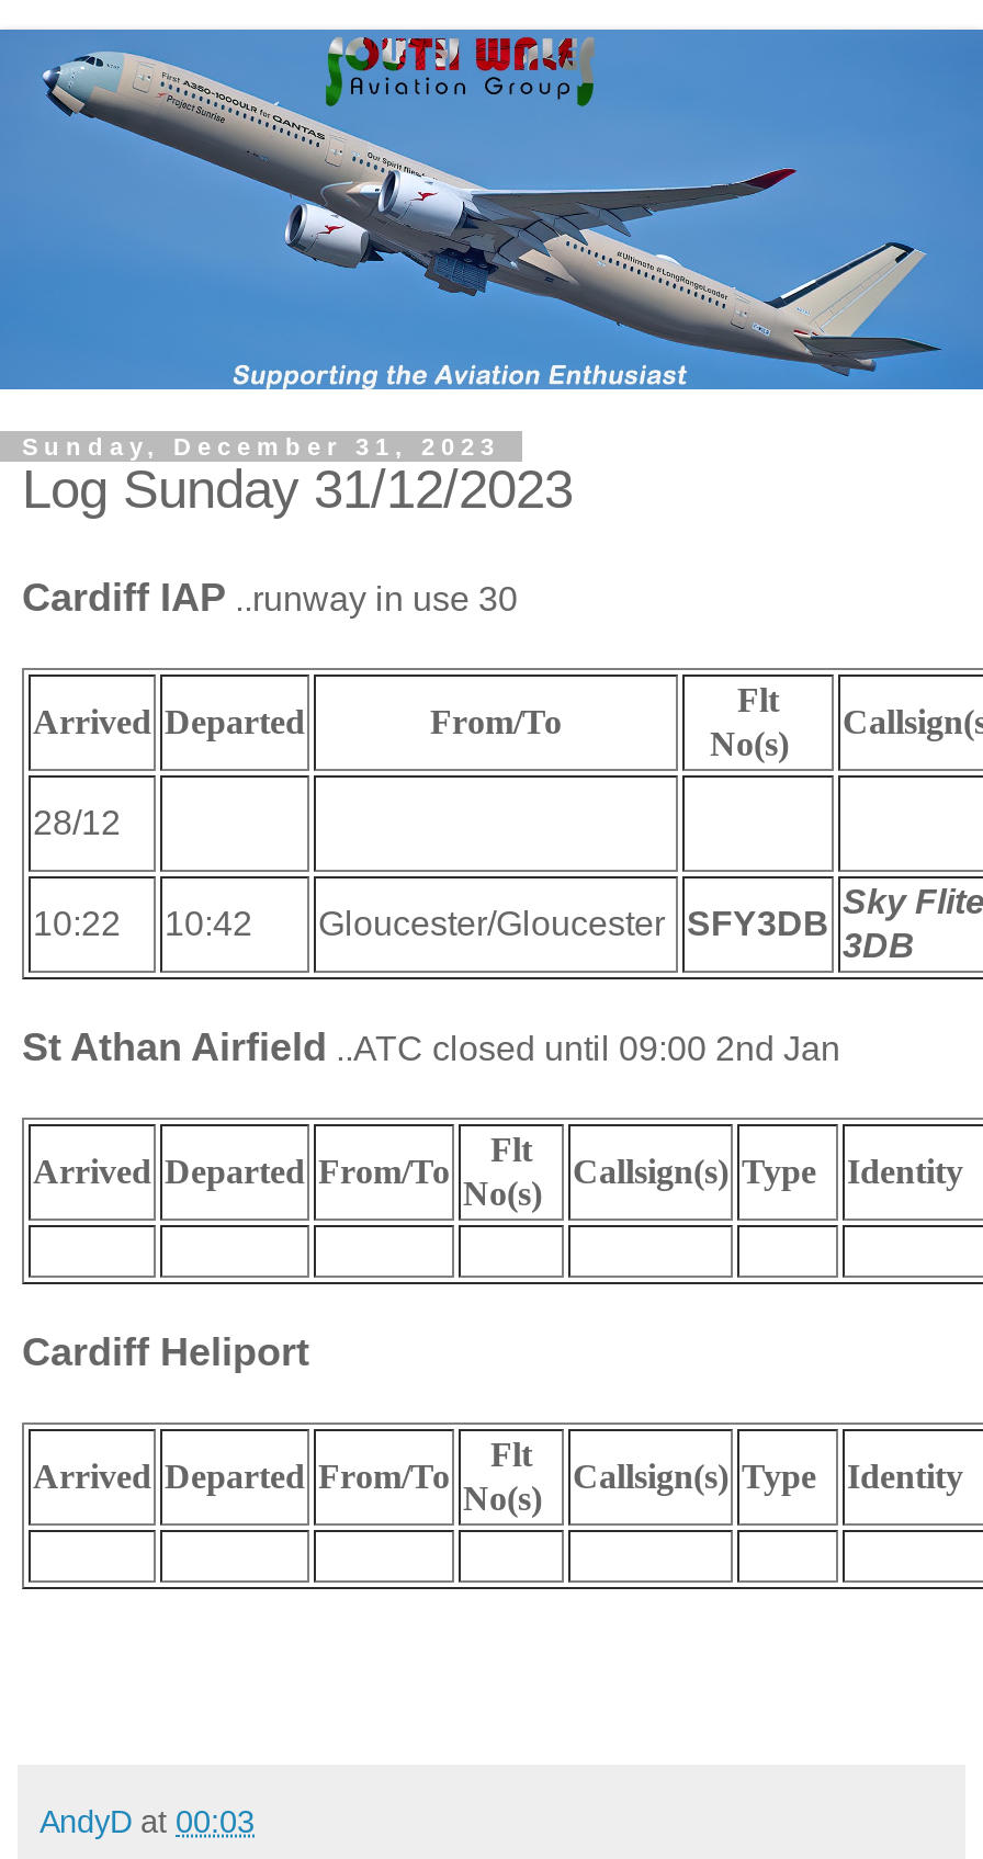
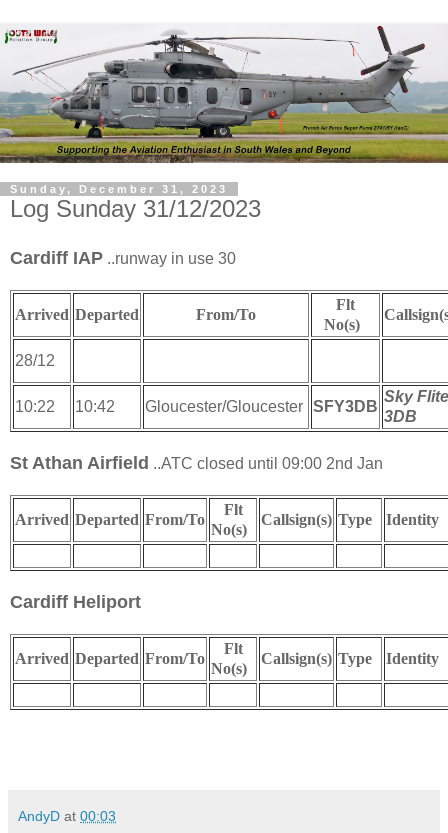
- [image]
+ [image]
